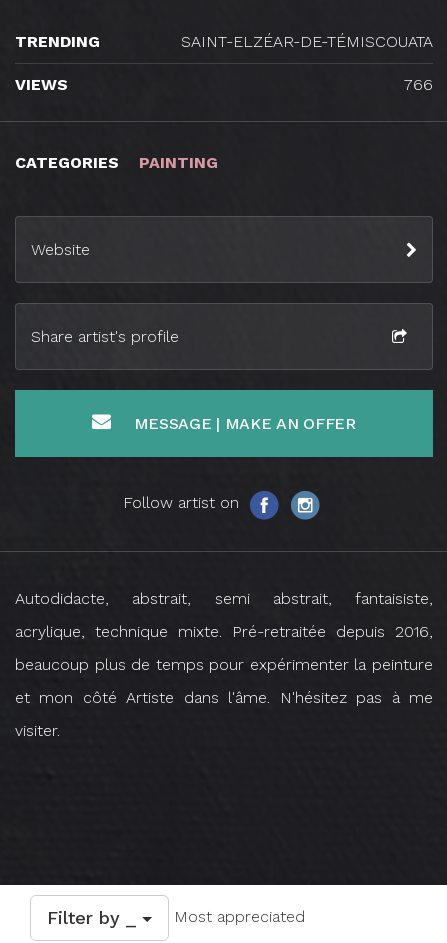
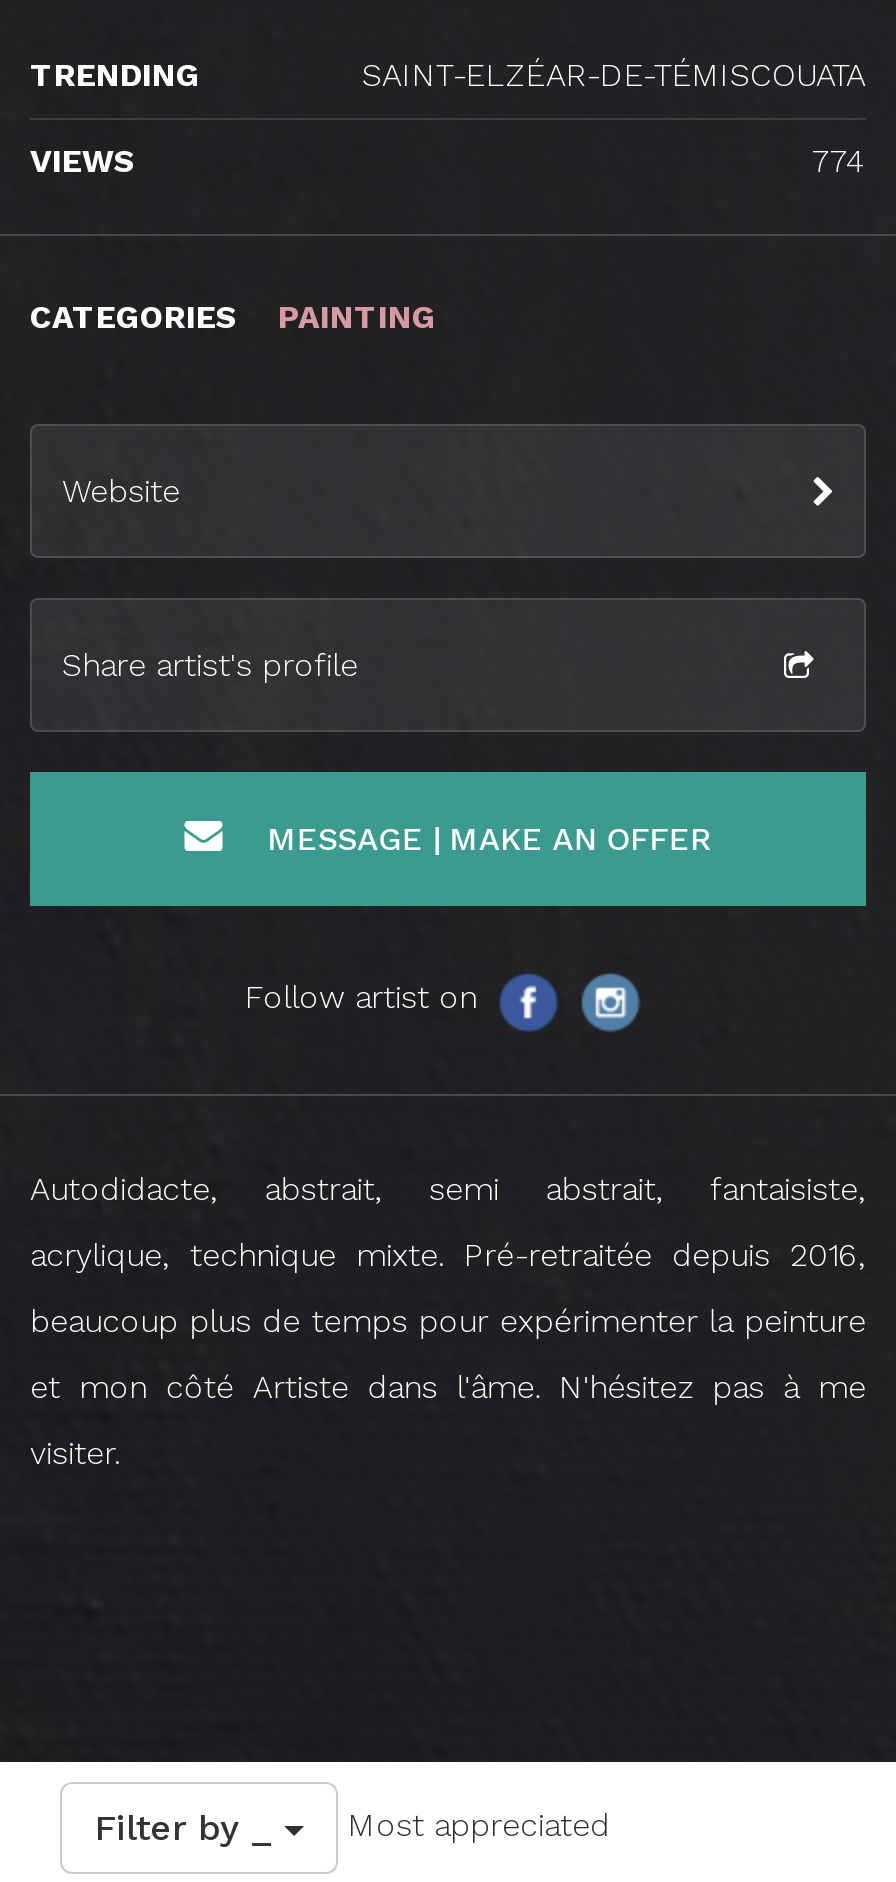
- 766
+ 774
